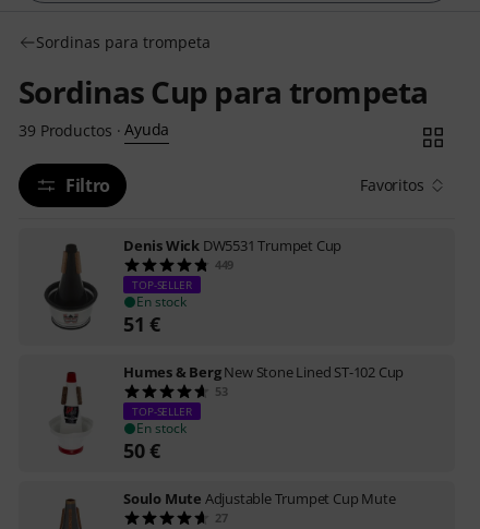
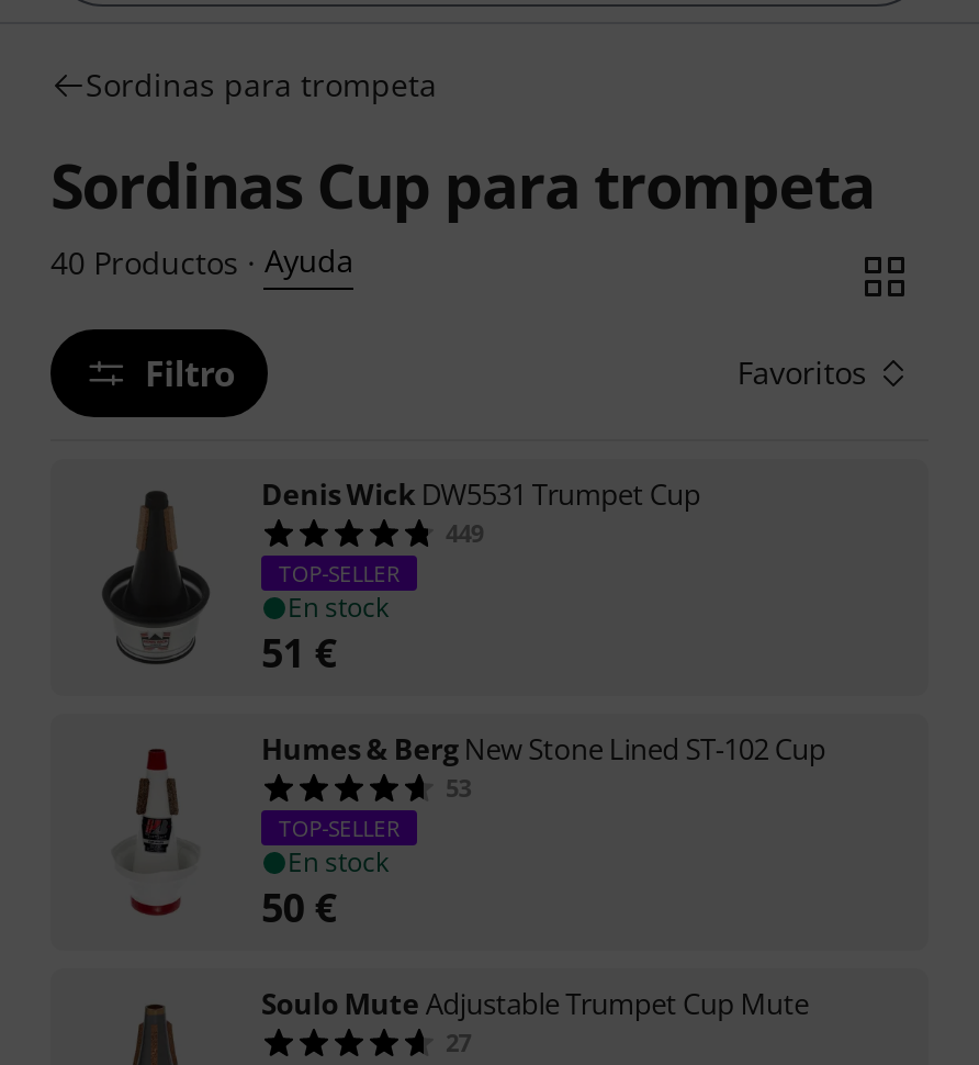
- 39 Productos · Ayuda
+ 40 Productos · Ayuda
